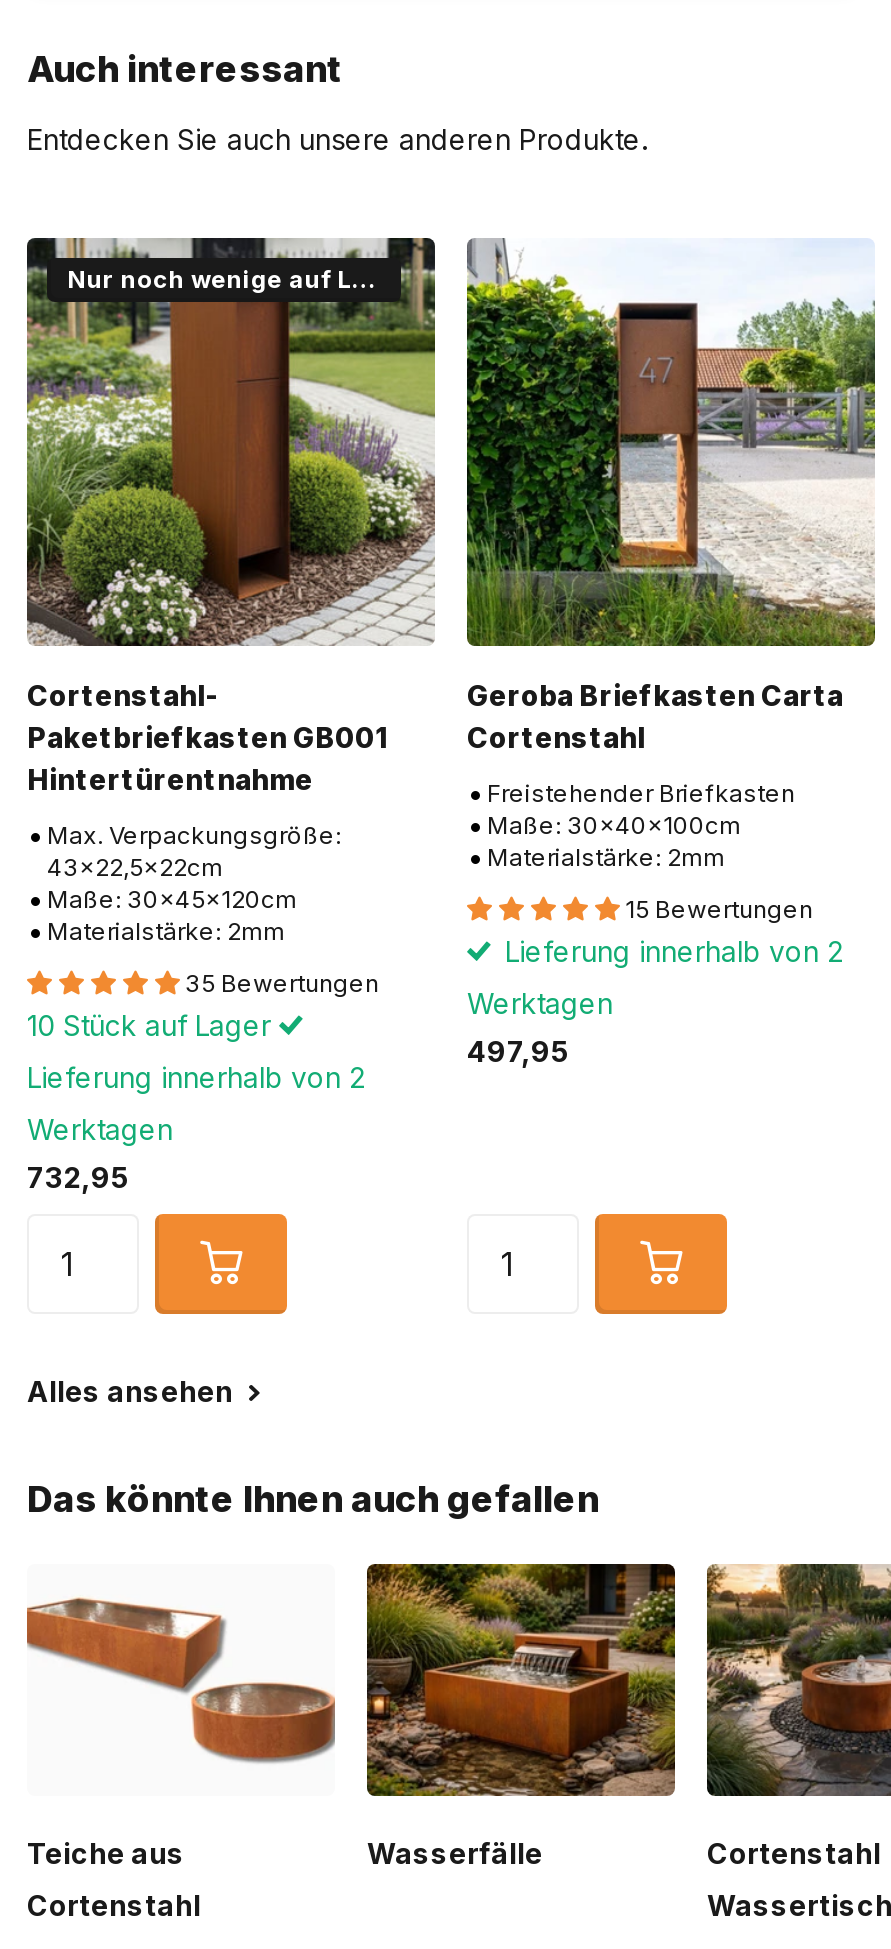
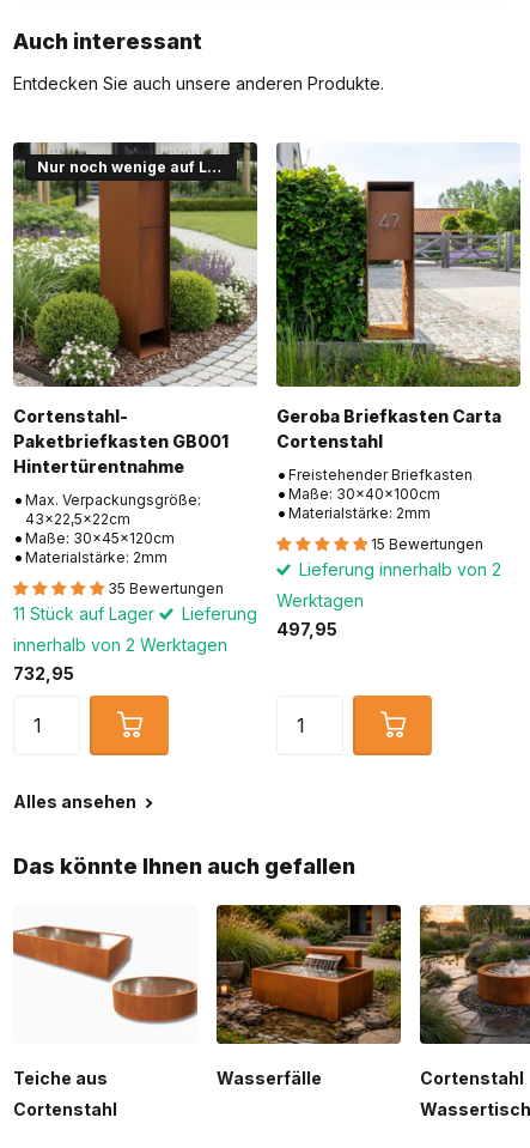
- 10 Stück auf Lager
- Lieferung innerhalb von 2
- Werktagen
+ 11 Stück auf Lager
+ Lieferung
+ innerhalb von 2 Werktagen
